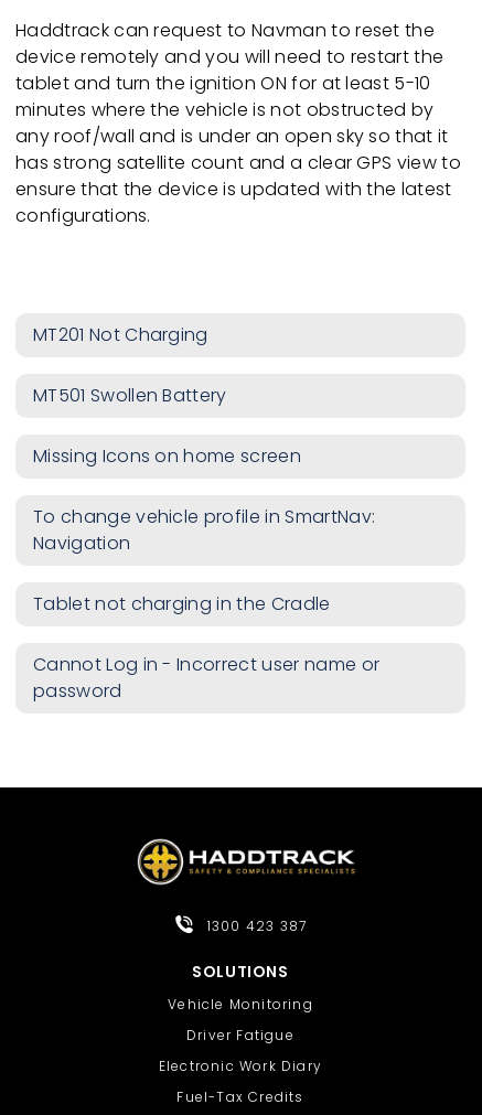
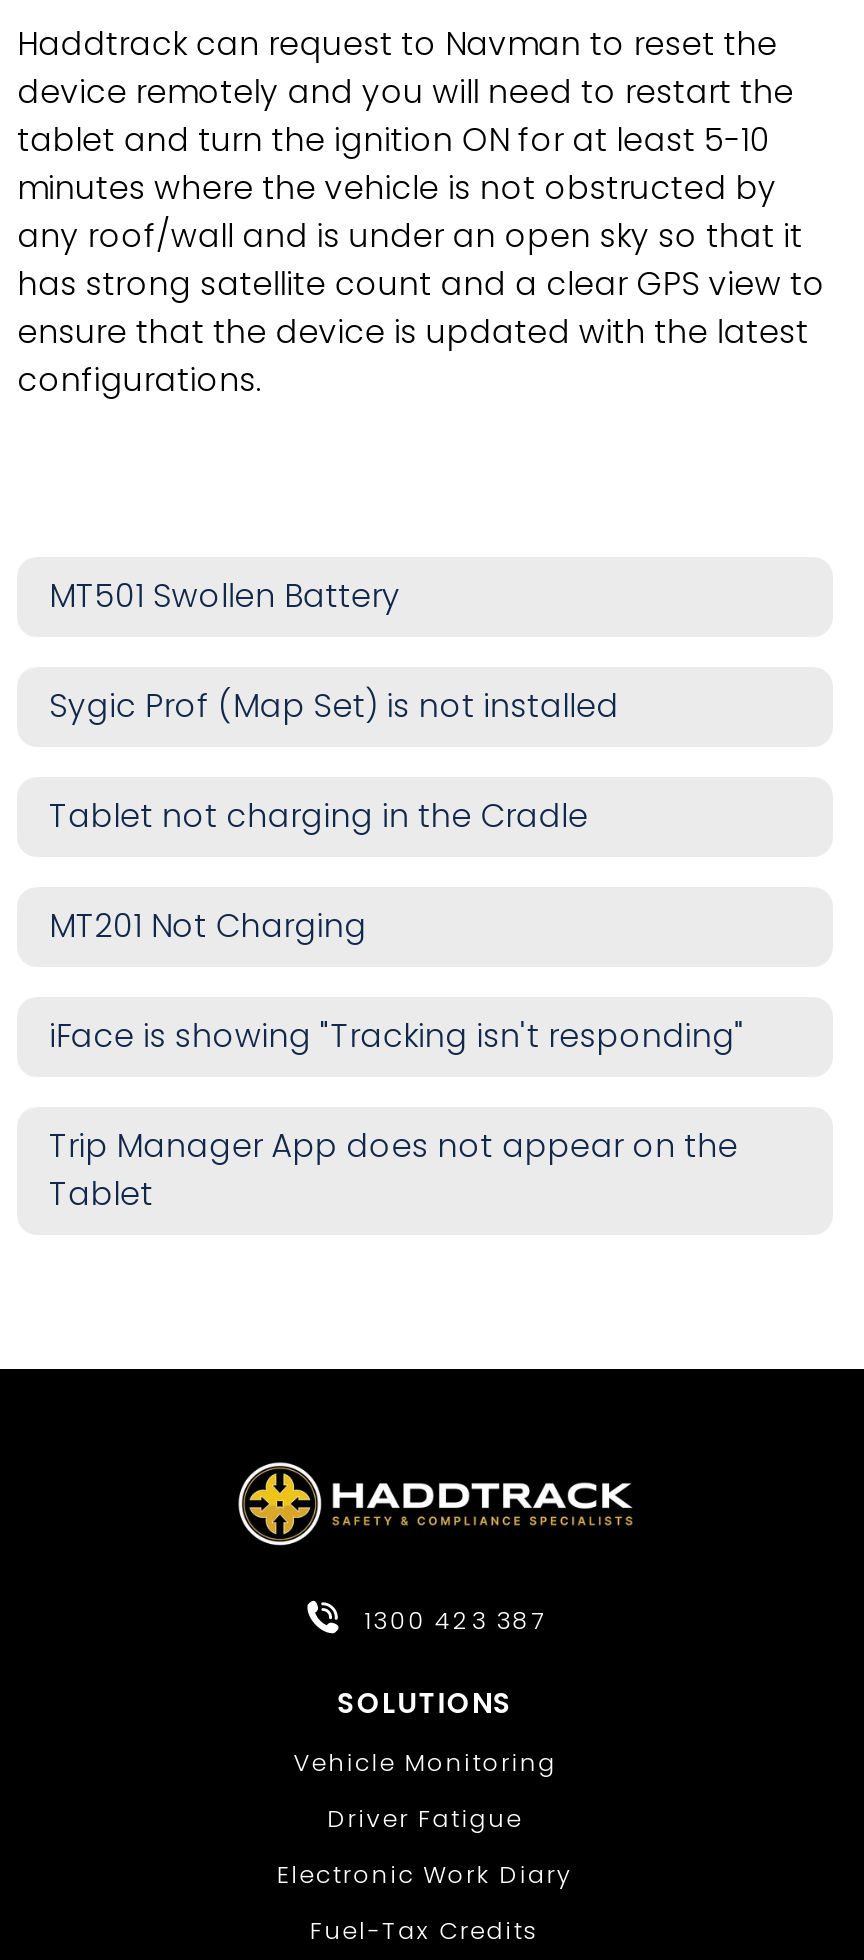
+ Sygic Prof (Map Set) is not installed

moved down: MT201 Not Charging

moved up: MT501 Swollen Battery

- Missing Icons on home screen
- To change vehicle profile in SmartNav:
- Navigation
- Cannot Log in - Incorrect user name or
- password
+ iFace is showing "Tracking isn't responding"
+ Trip Manager App does not appear on the
+ Tablet

moved up: Tablet not charging in the Cradle
